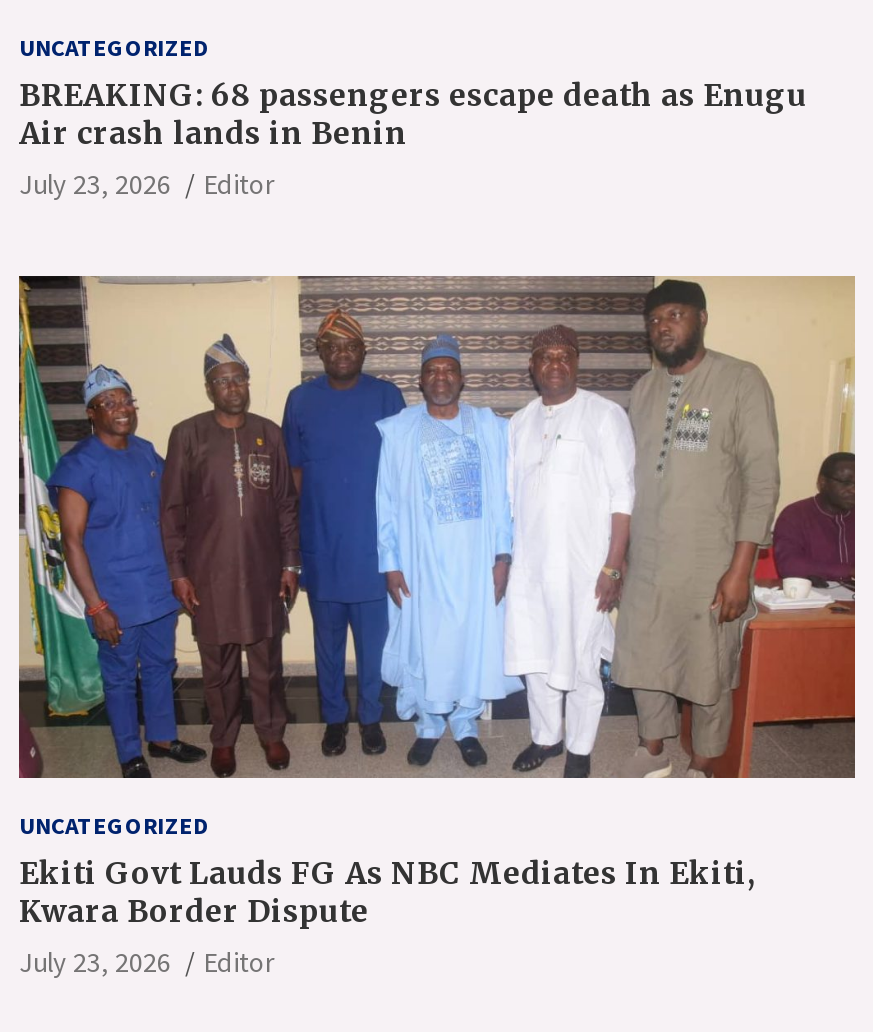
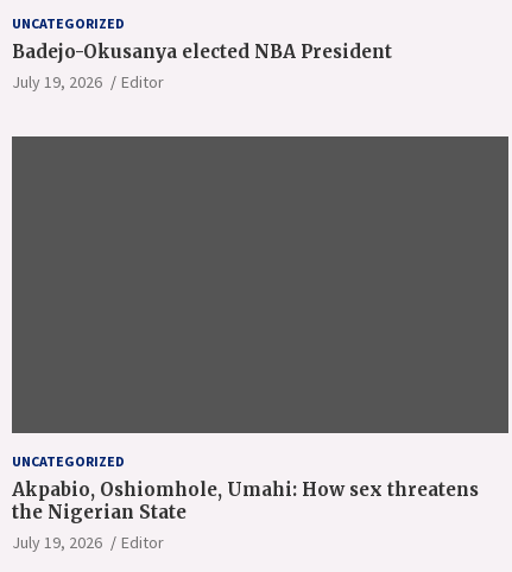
- BREAKING: 68 passengers escape death as Enugu
- Air crash lands in Benin
- July 23, 2026
+ Badejo-Okusanya elected NBA President
+ July 19, 2026

- [image]

- Ekiti Govt Lauds FG As NBC Mediates In Ekiti,
- Kwara Border Dispute
- July 23, 2026
+ Akpabio, Oshiomhole, Umahi: How sex threatens
+ the Nigerian State
+ July 19, 2026
